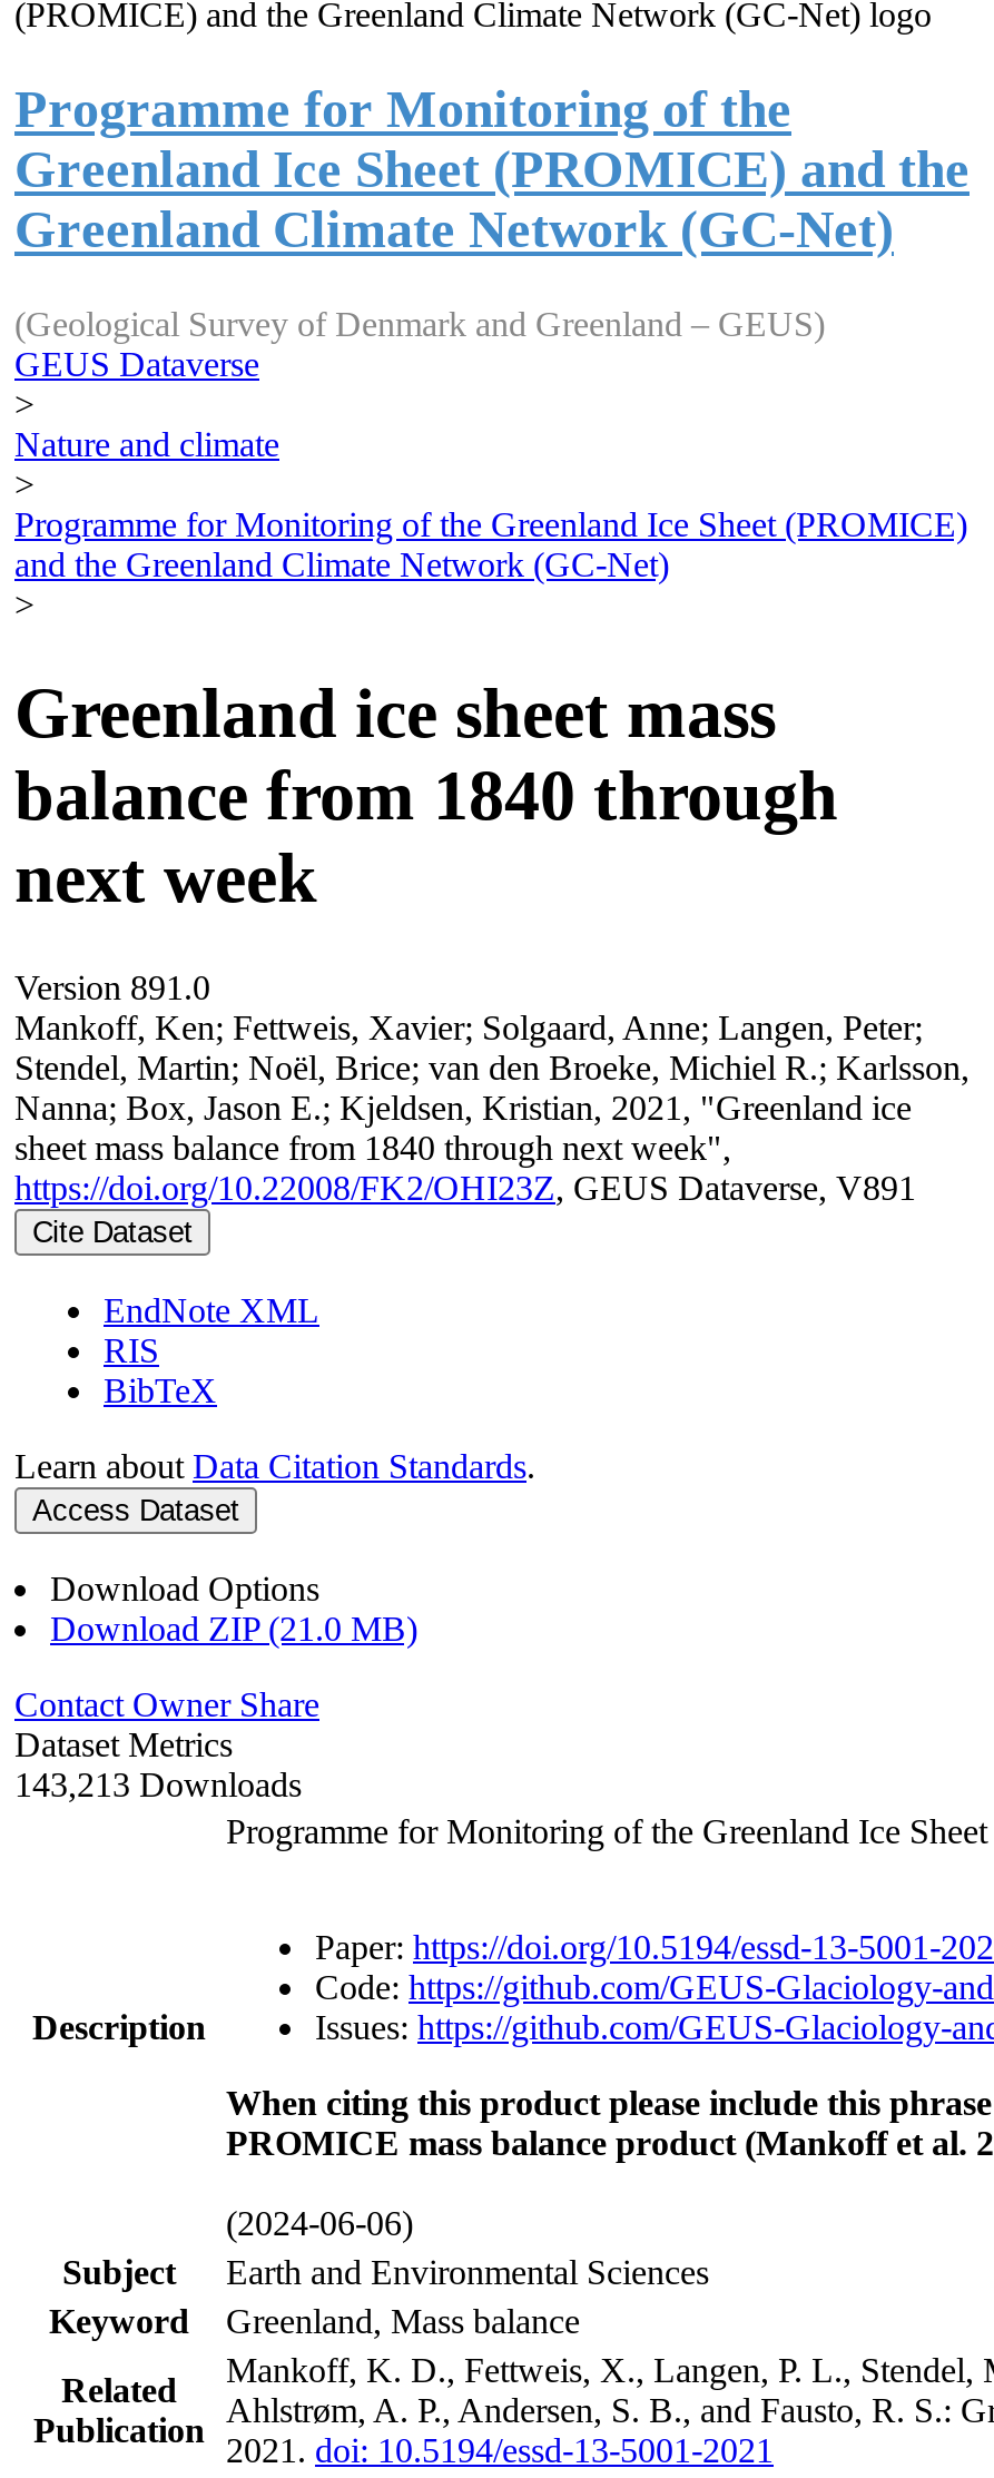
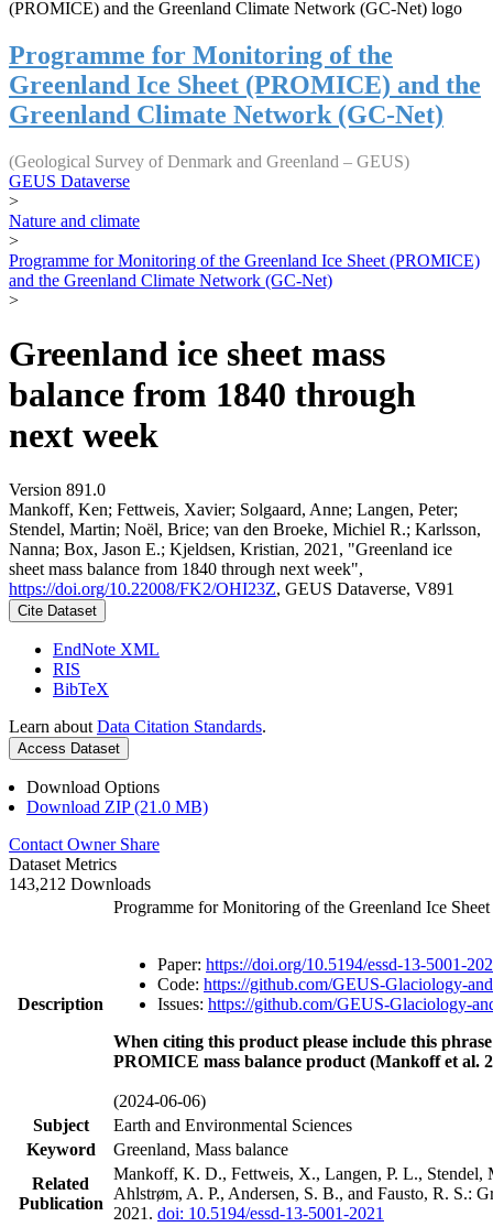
- 143,213 Downloads
+ 143,212 Downloads
